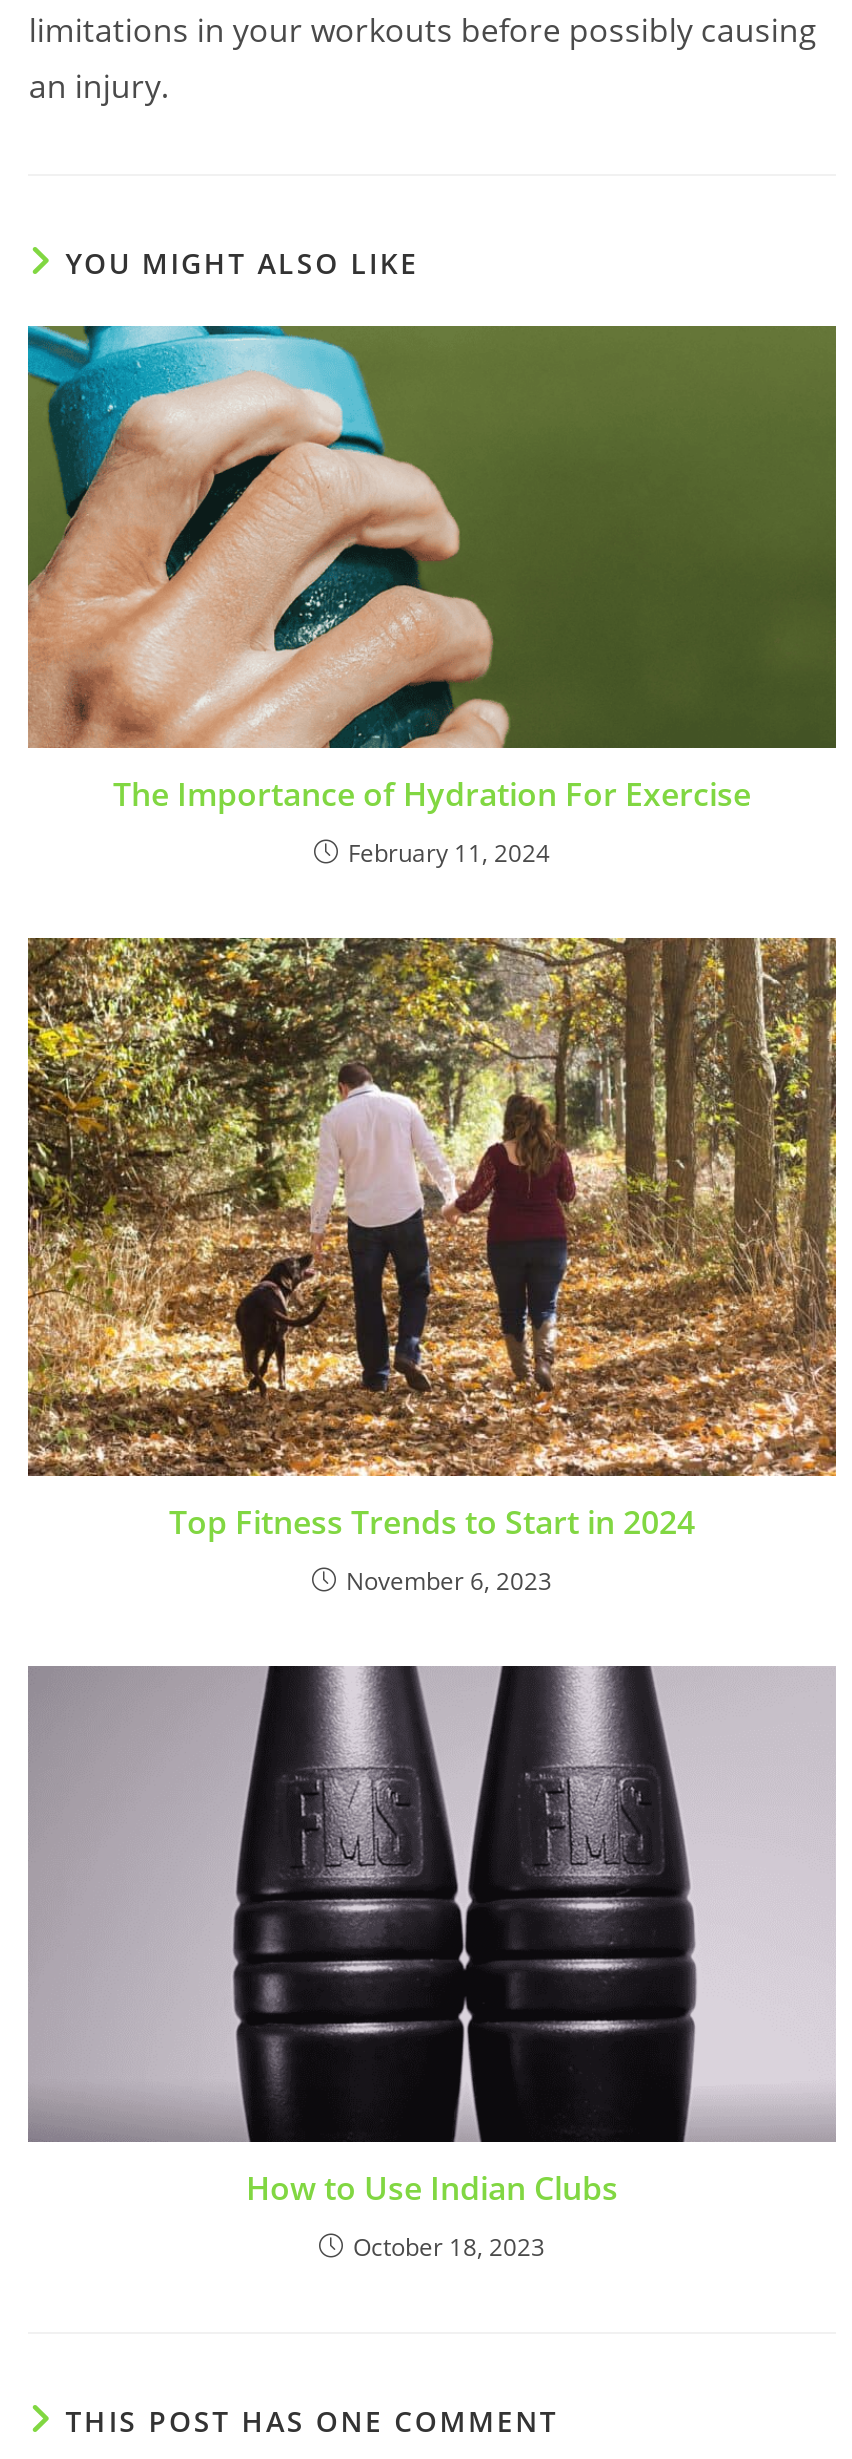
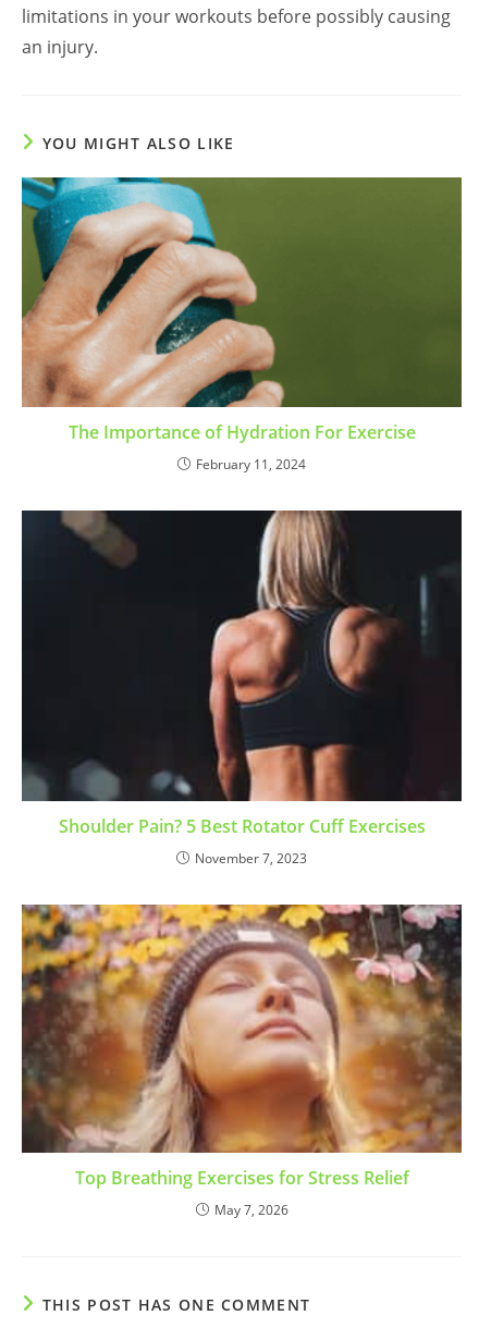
- [image]
- Top Fitness Trends to Start in 2024
+ [image]
+ Shoulder Pain? 5 Best Rotator Cuff Exercises

- November 6, 2023
+ November 7, 2023

- [image]
- How to Use Indian Clubs
+ [image]
+ Top Breathing Exercises for Stress Relief

- October 18, 2023
+ May 7, 2026
